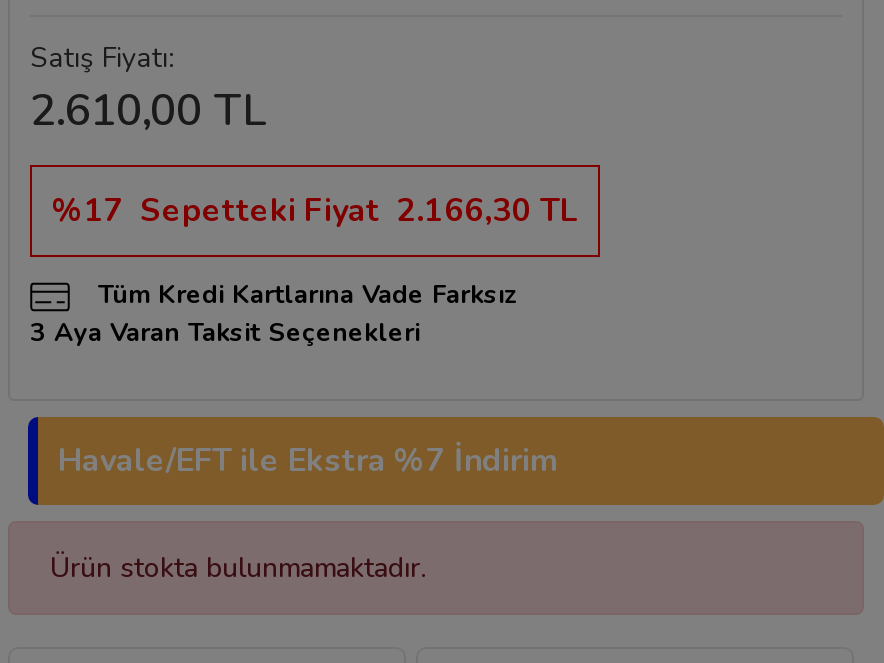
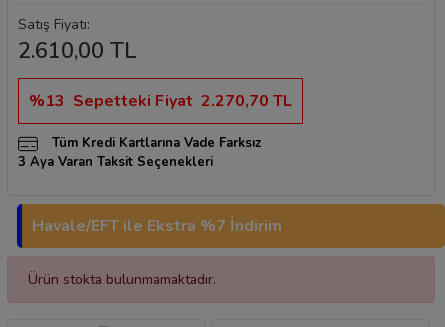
- %17 Sepetteki Fiyat 2.166,30 TL
+ %13 Sepetteki Fiyat 2.270,70 TL
